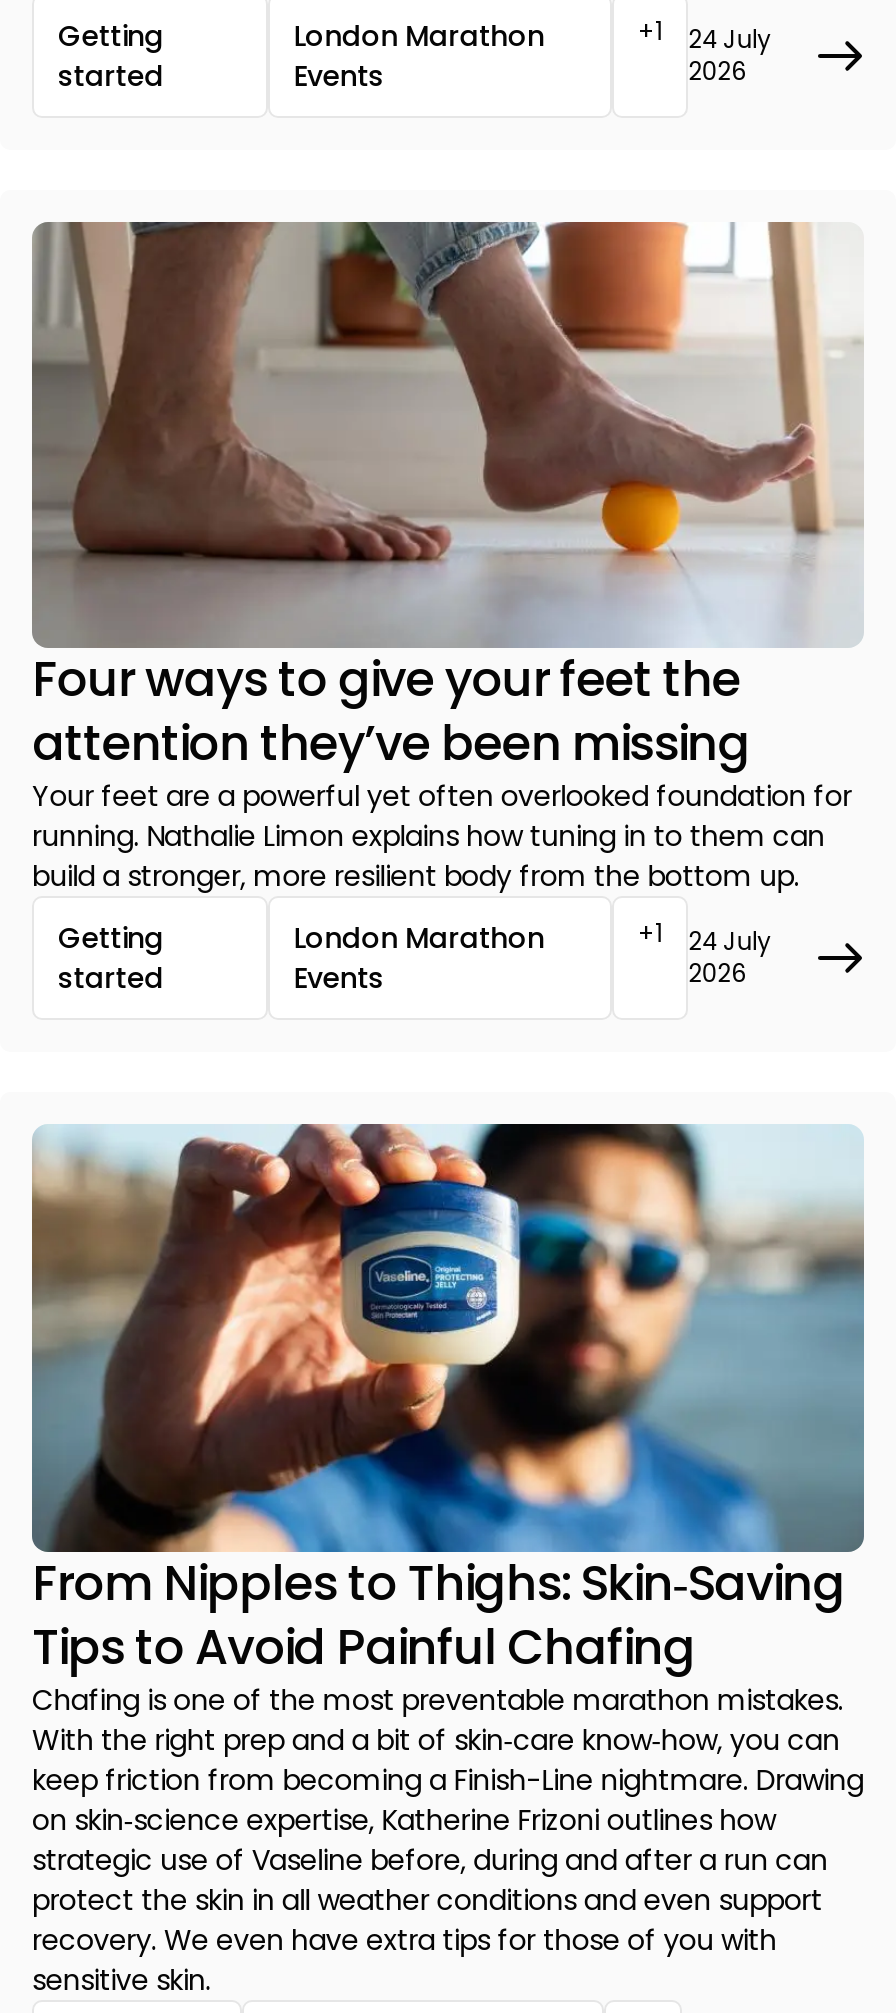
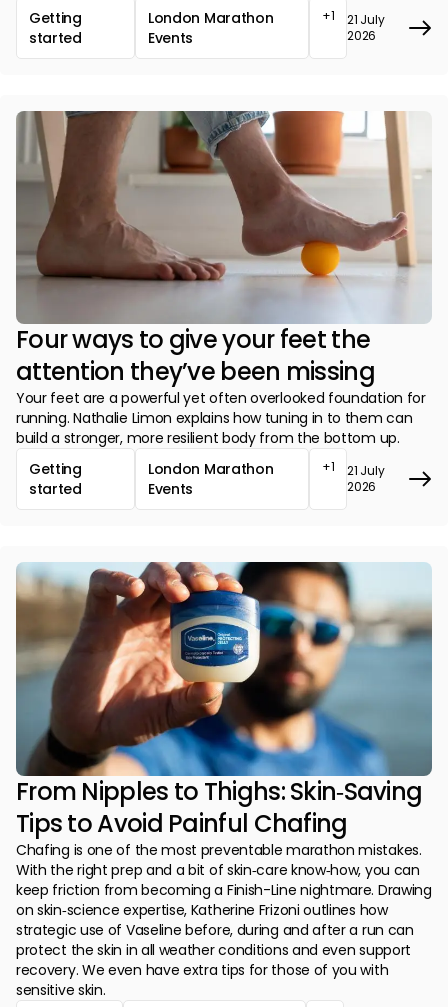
- 24 July
+ 21 July

- 24 July
+ 21 July
